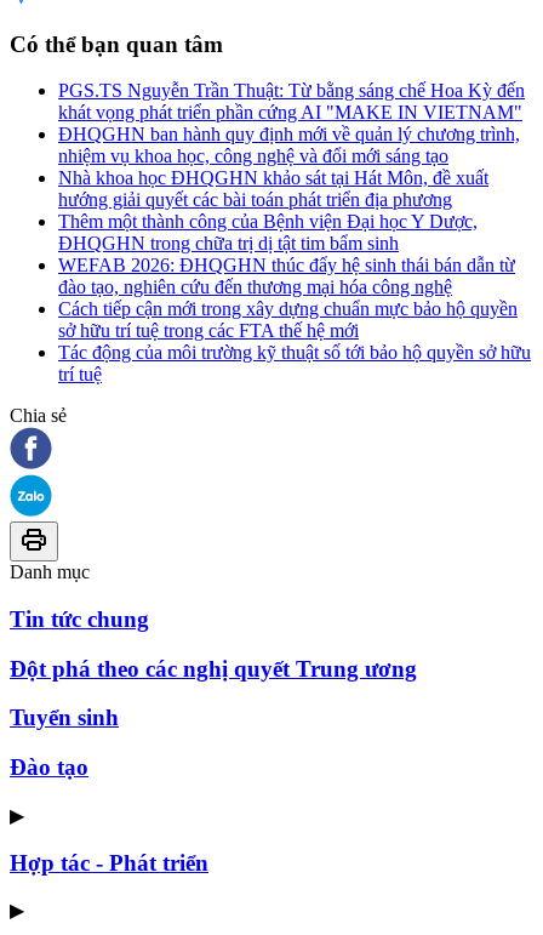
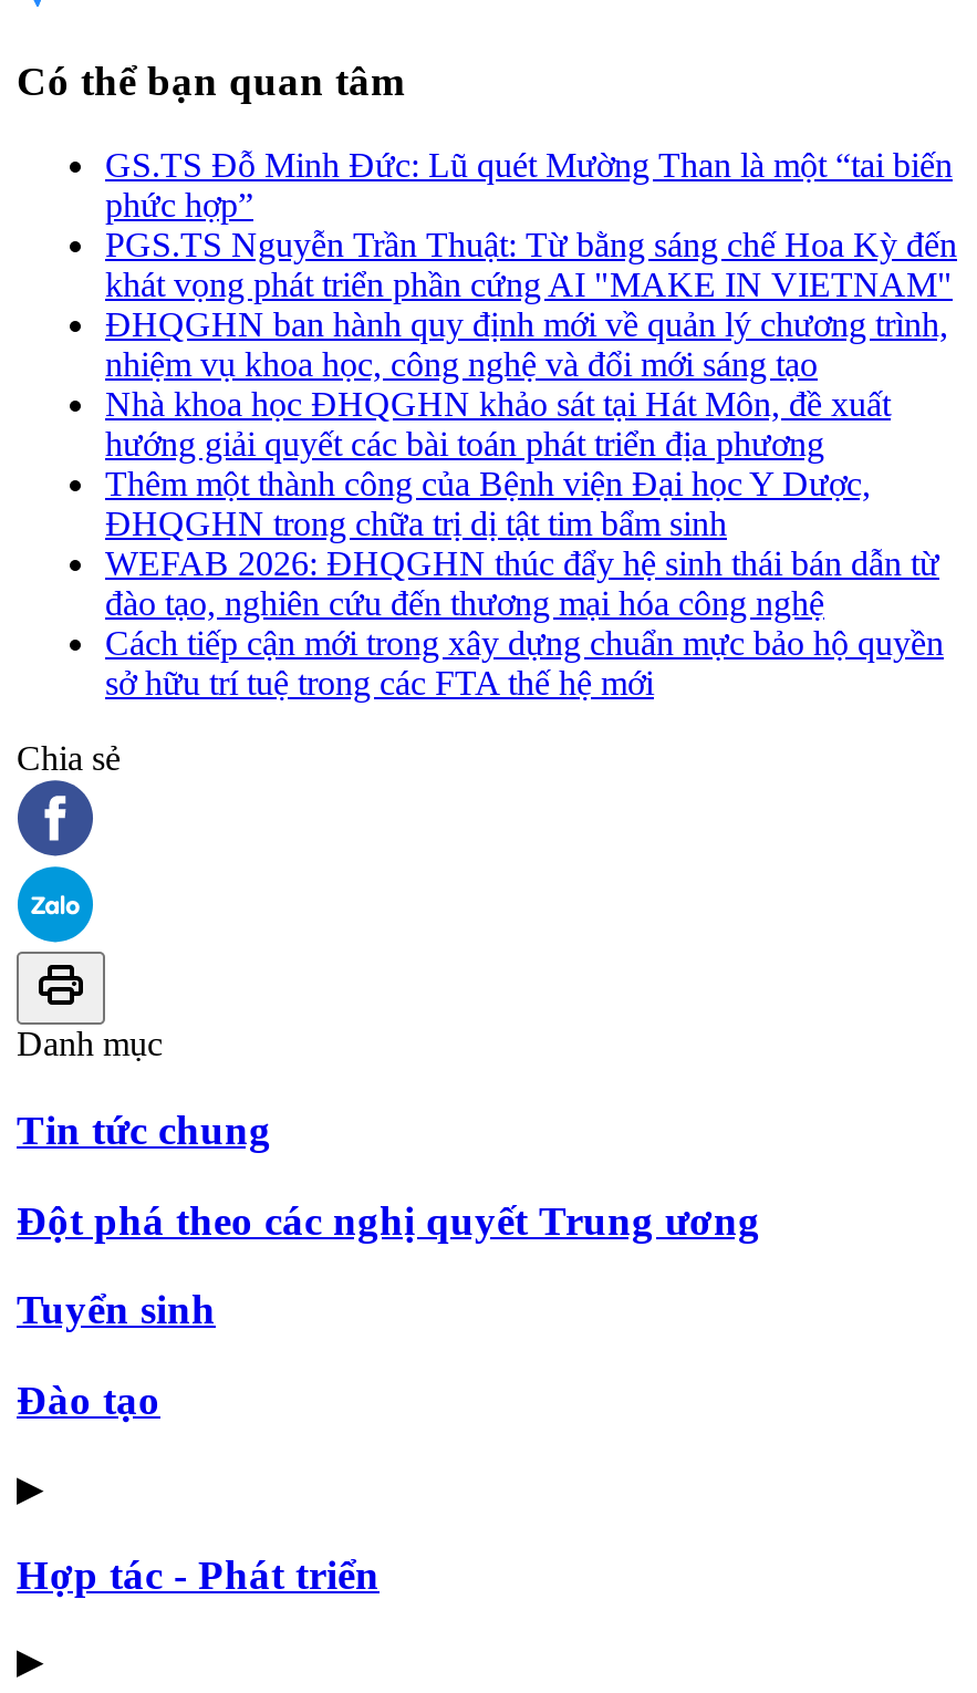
+ GS.TS Đỗ Minh Đức: Lũ quét Mường Than là một “tai biến
+ phức hợp”

moved down: PGS.TS Nguyễn Trần Thuật: Từ bằng sáng chế Hoa Kỳ đến | khát vọng phát triển phần cứng AI "MAKE IN VIETNAM" | ĐHQGHN ban hành quy định mới về quản lý chương trình, | ... | Cách tiếp cận mới trong xây dựng chuẩn mực bảo hộ quyền | sở hữu trí tuệ trong các FTA thế hệ mới

- Tác động của môi trường kỹ thuật số tới bảo hộ quyền sở hữu
- trí tuệ
